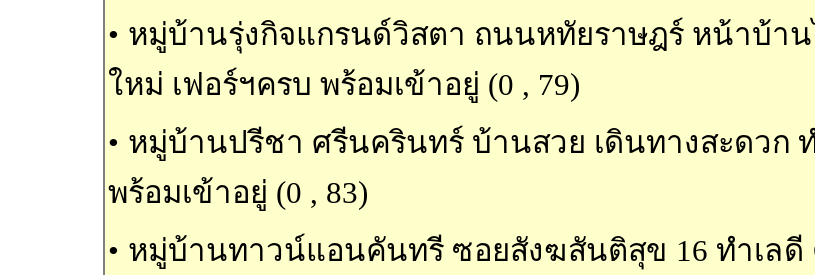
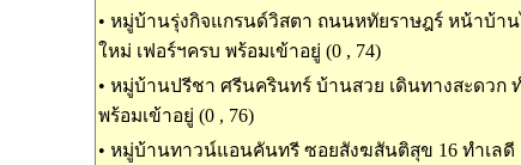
- ใหม่ เฟอร์ฯครบ พร้อมเข้าอยู่ (0 , 79)
+ ใหม่ เฟอร์ฯครบ พร้อมเข้าอยู่ (0 , 74)

- พร้อมเข้าอยู่ (0 , 83)
+ พร้อมเข้าอยู่ (0 , 76)
